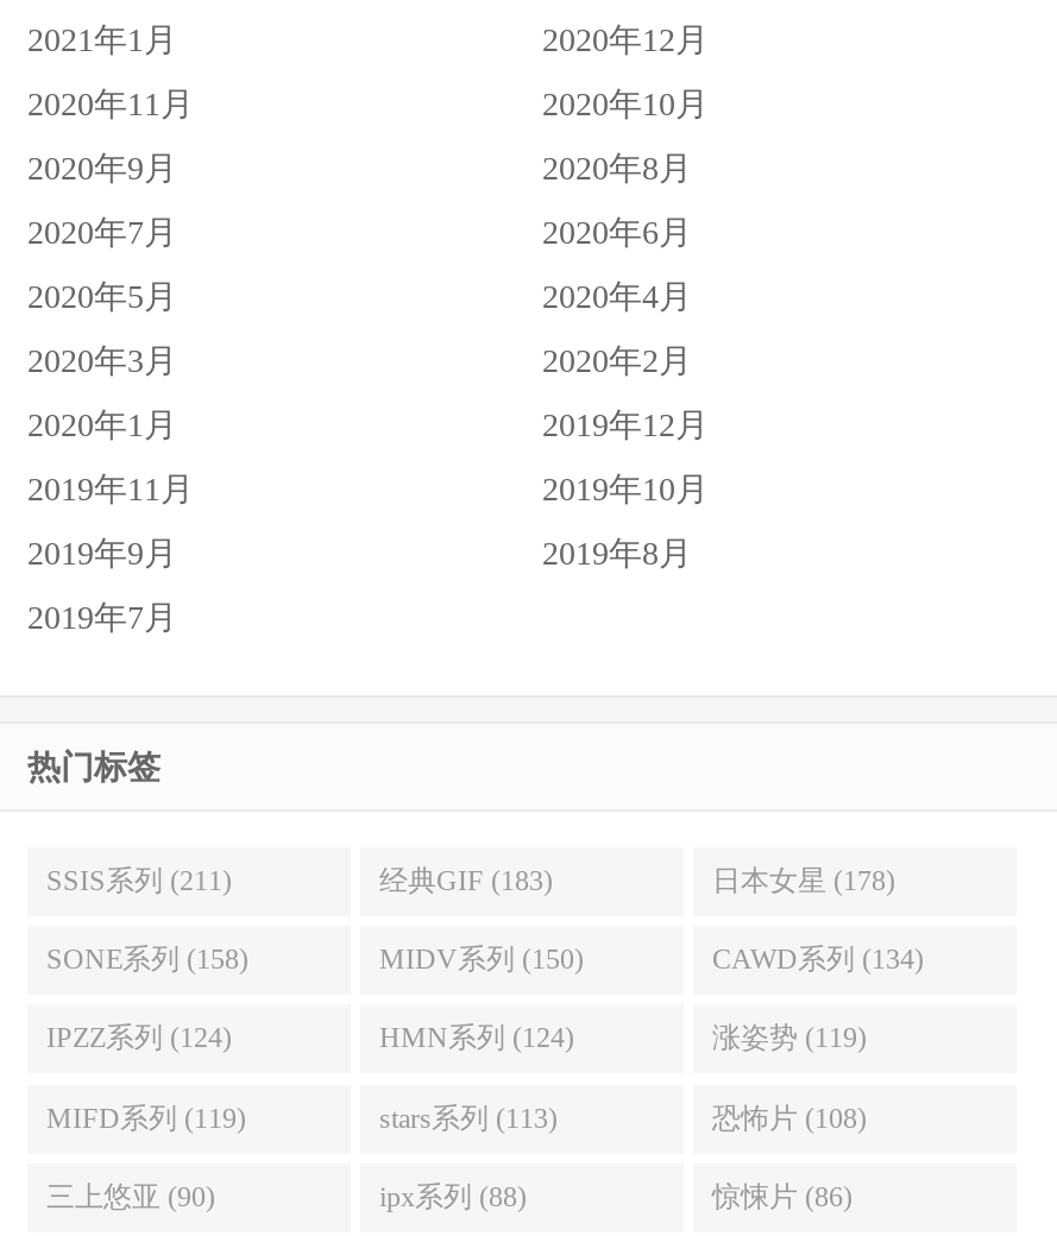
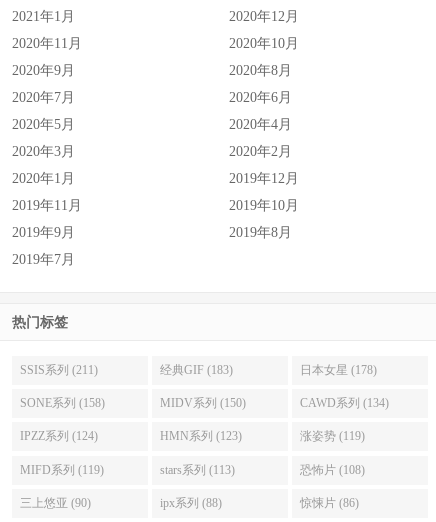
- HMN系列 (124)
+ HMN系列 (123)
